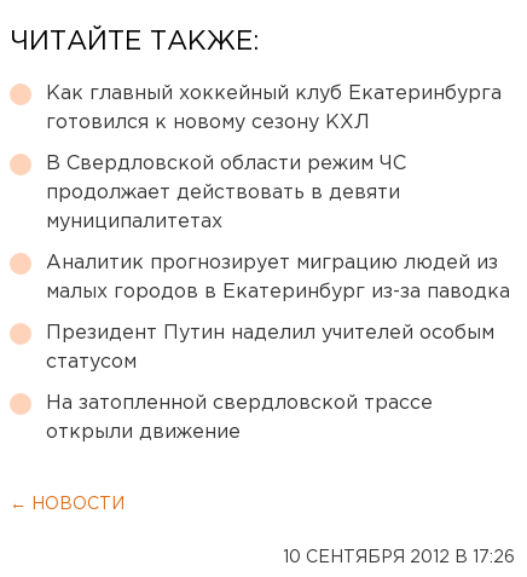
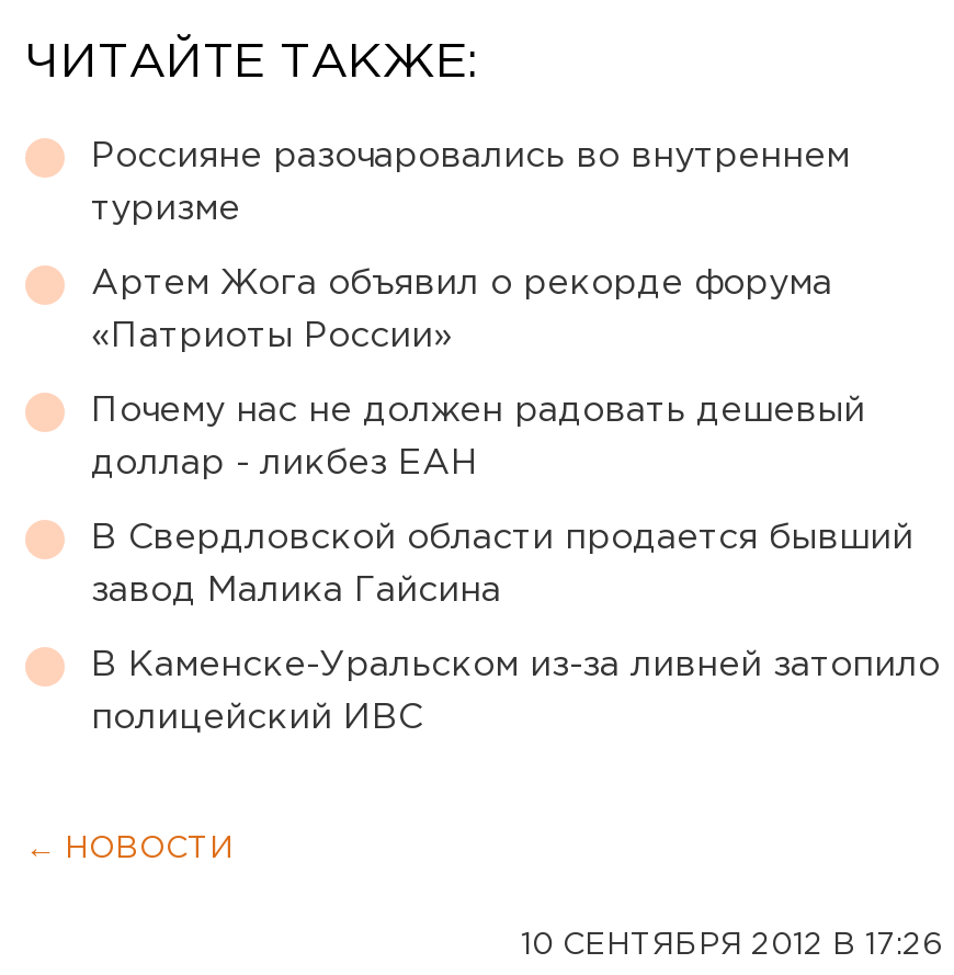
- Как главный хоккейный клуб Екатеринбурга
- готовился к новому сезону КХЛ
- В Свердловской области режим ЧС
- продолжает действовать в девяти
- муниципалитетах
- Аналитик прогнозирует миграцию людей из
- малых городов в Екатеринбург из-за паводка
- Президент Путин наделил учителей особым
- статусом
- На затопленной свердловской трассе
- открыли движение
+ Россияне разочаровались во внутреннем
+ туризме
+ Артем Жога объявил о рекорде форума
+ «Патриоты России»
+ Почему нас не должен радовать дешевый
+ доллар - ликбез ЕАН
+ В Свердловской области продается бывший
+ завод Малика Гайсина
+ В Каменске-Уральском из-за ливней затопило
+ полицейский ИВС
